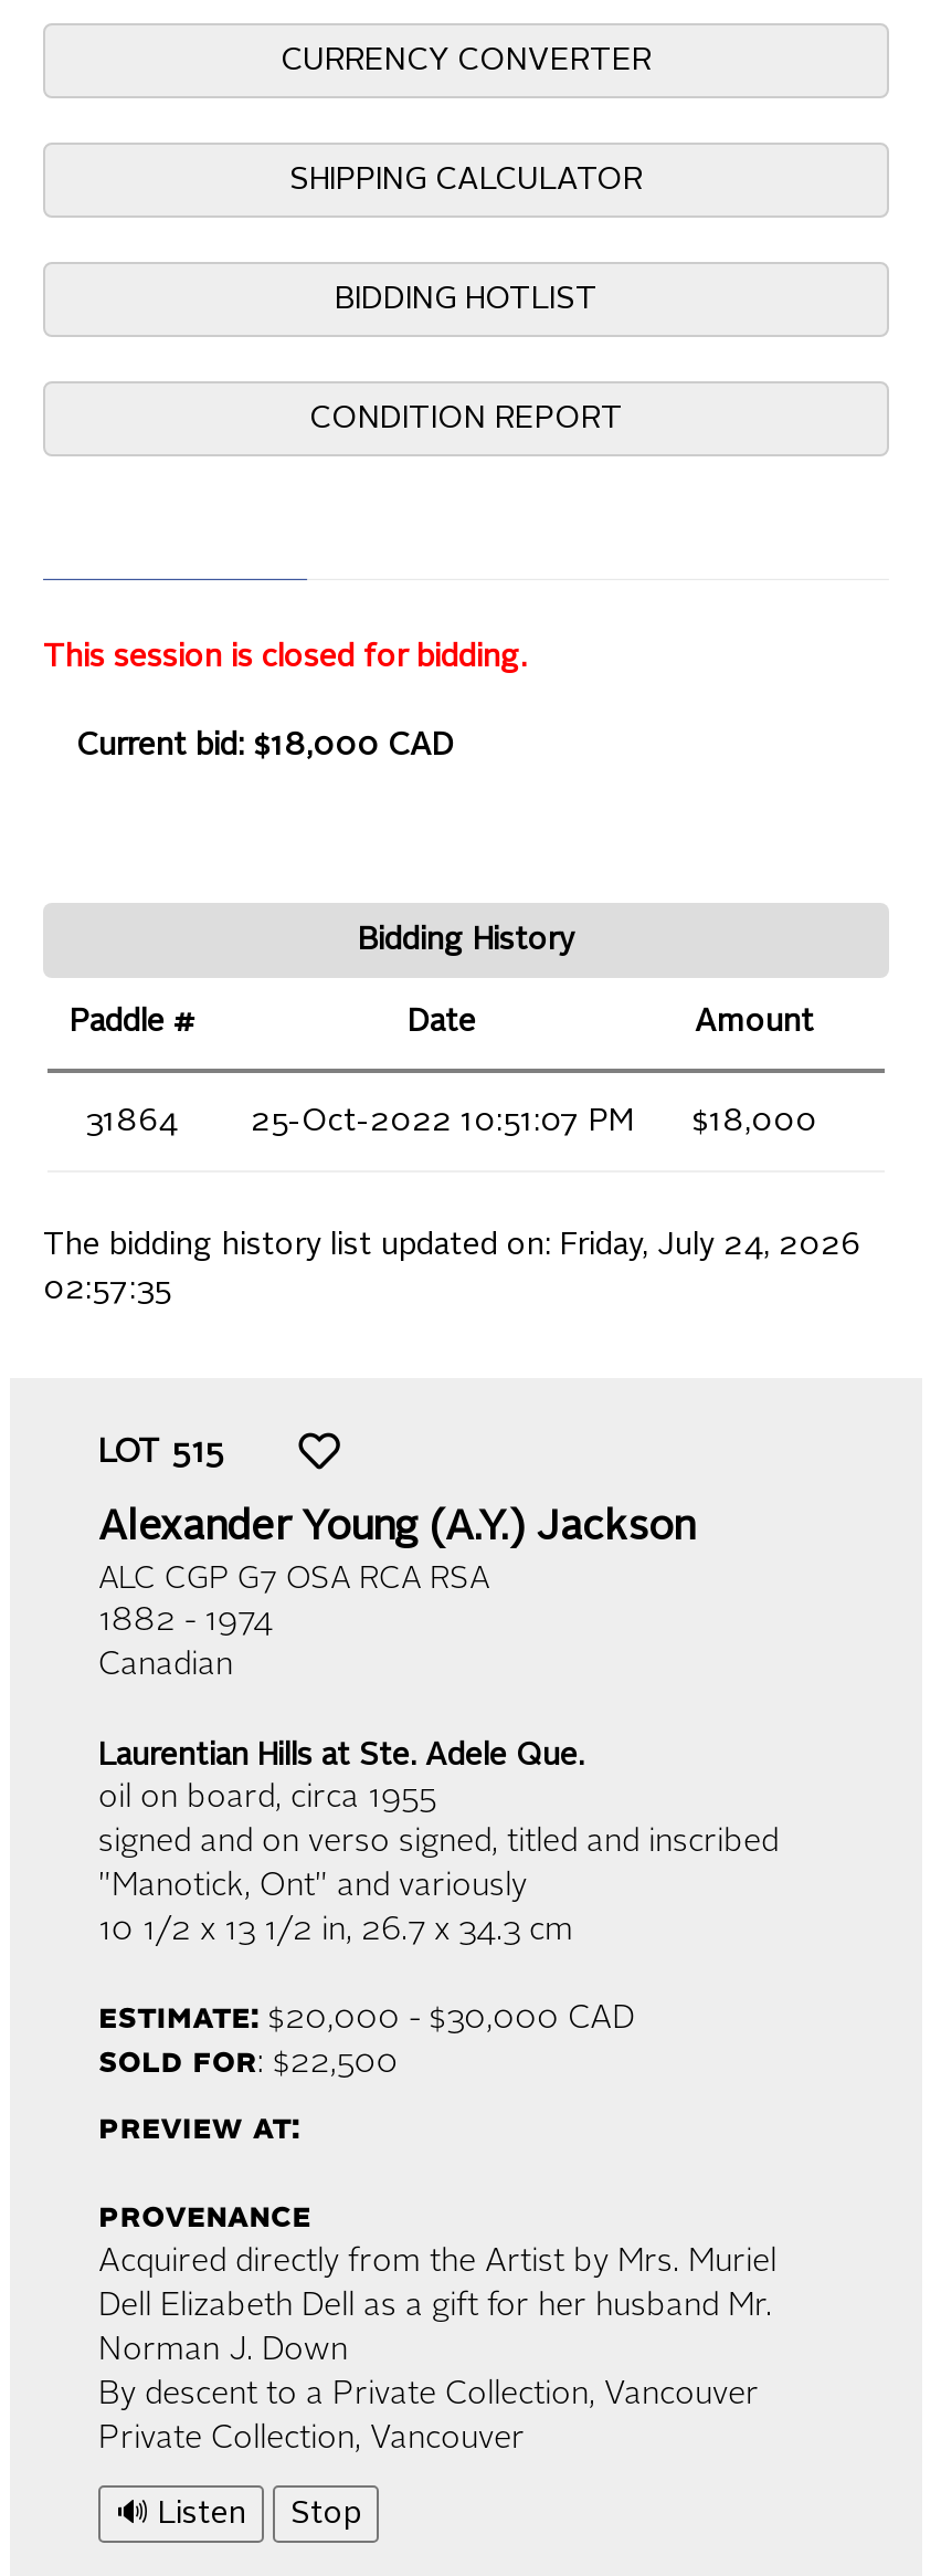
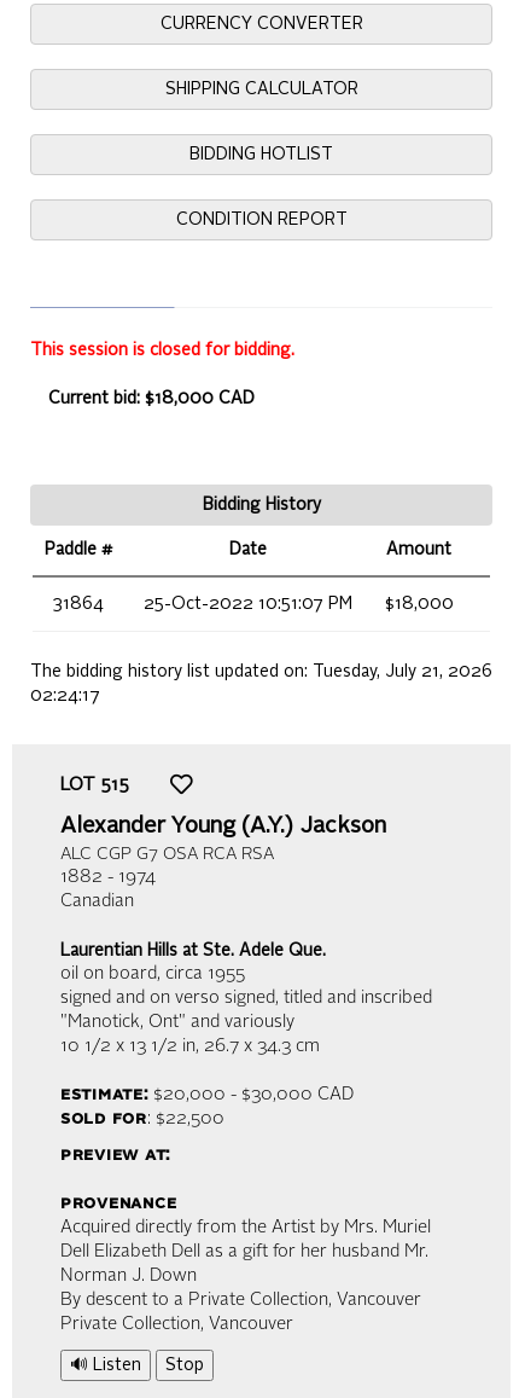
- The bidding history list updated on: Friday, July 24, 2026
+ The bidding history list updated on: Tuesday, July 21, 2026

- 02:57:35
+ 02:24:17
